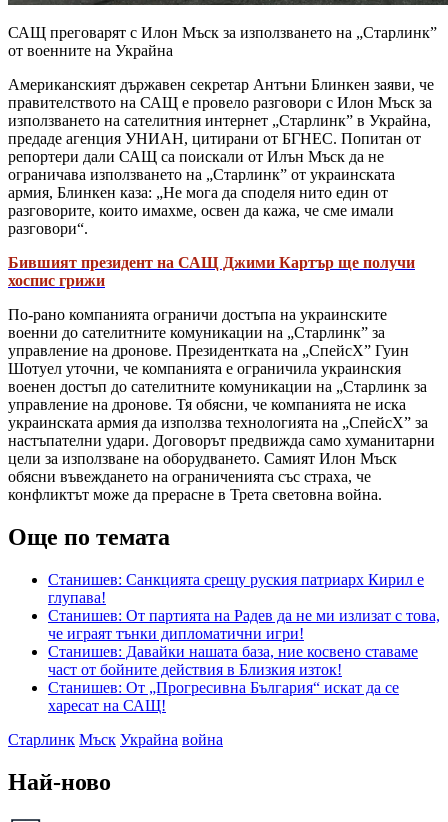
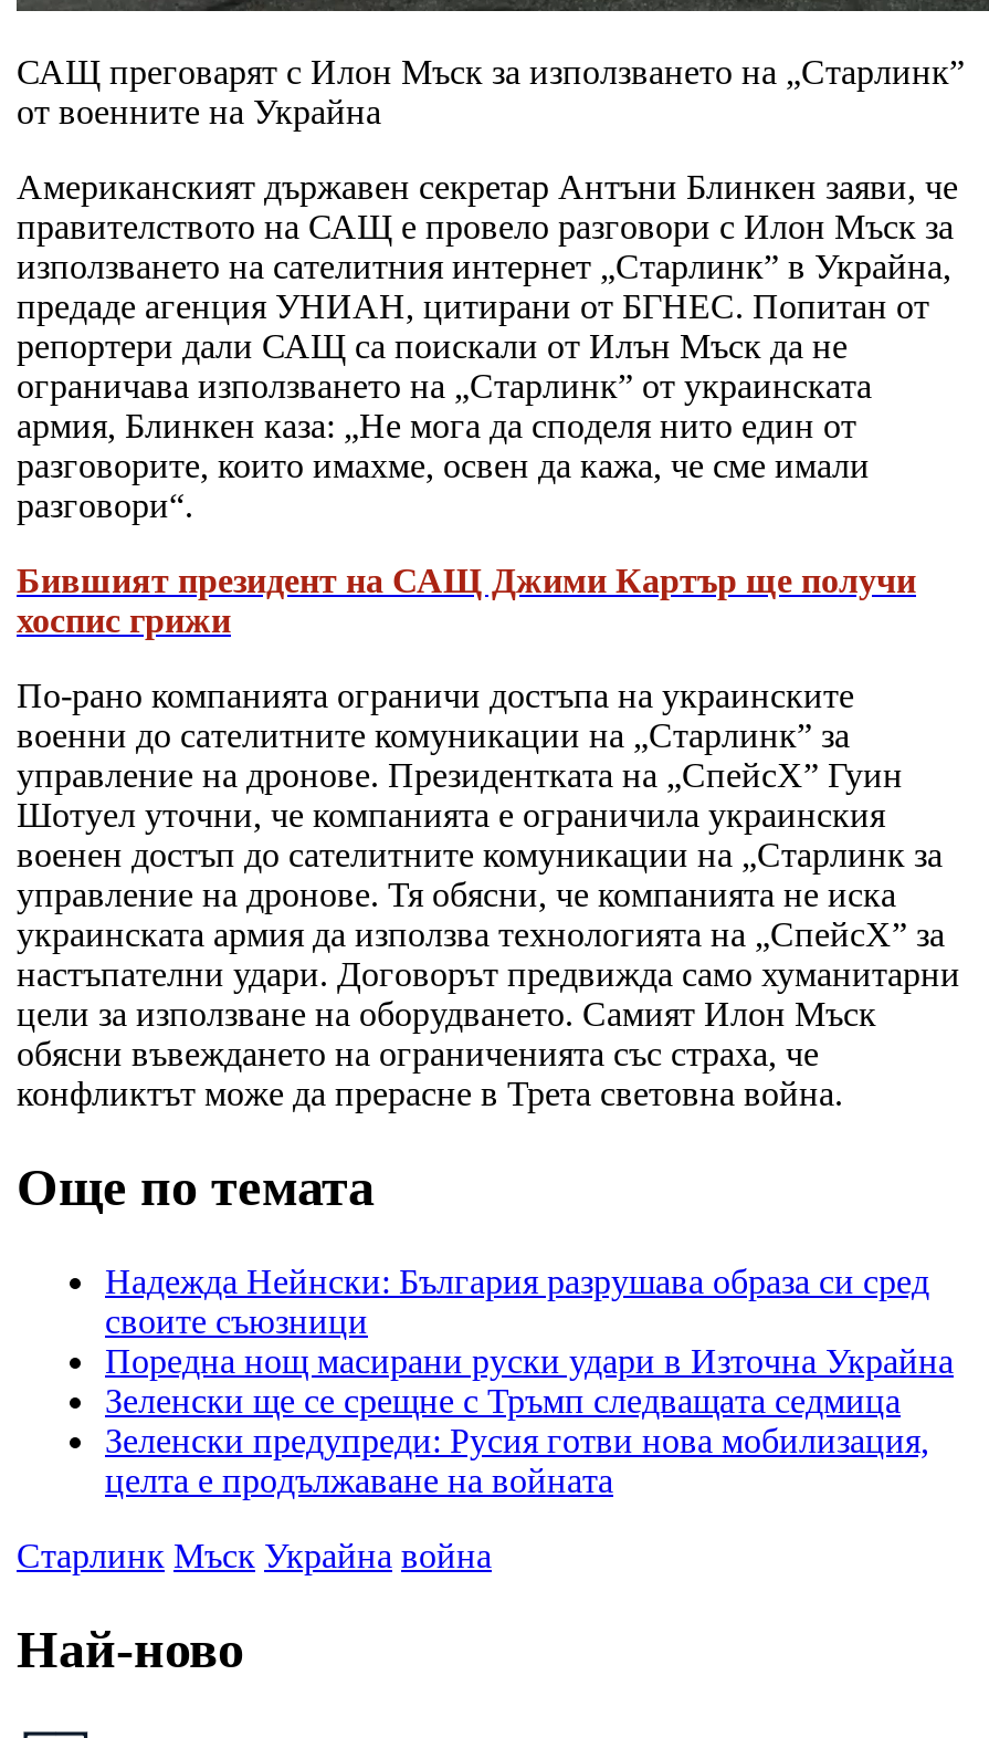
- Станишев: Санкцията срещу руския патриарх Кирил е
- глупава!
- Станишев: От партията на Радев да не ми излизат с това,
- че играят тънки дипломатични игри!
- Станишев: Давайки нашата база, ние косвено ставаме
- част от бойните действия в Близкия изток!
- Станишев: От „Прогресивна България“ искат да се
- харесат на САЩ!
+ Надежда Нейнски: България разрушава образа си сред
+ своите съюзници
+ Поредна нощ масирани руски удари в Източна Украйна
+ Зеленски ще се срещне с Тръмп следващата седмица
+ Зеленски предупреди: Русия готви нова мобилизация,
+ целта е продължаване на войната
